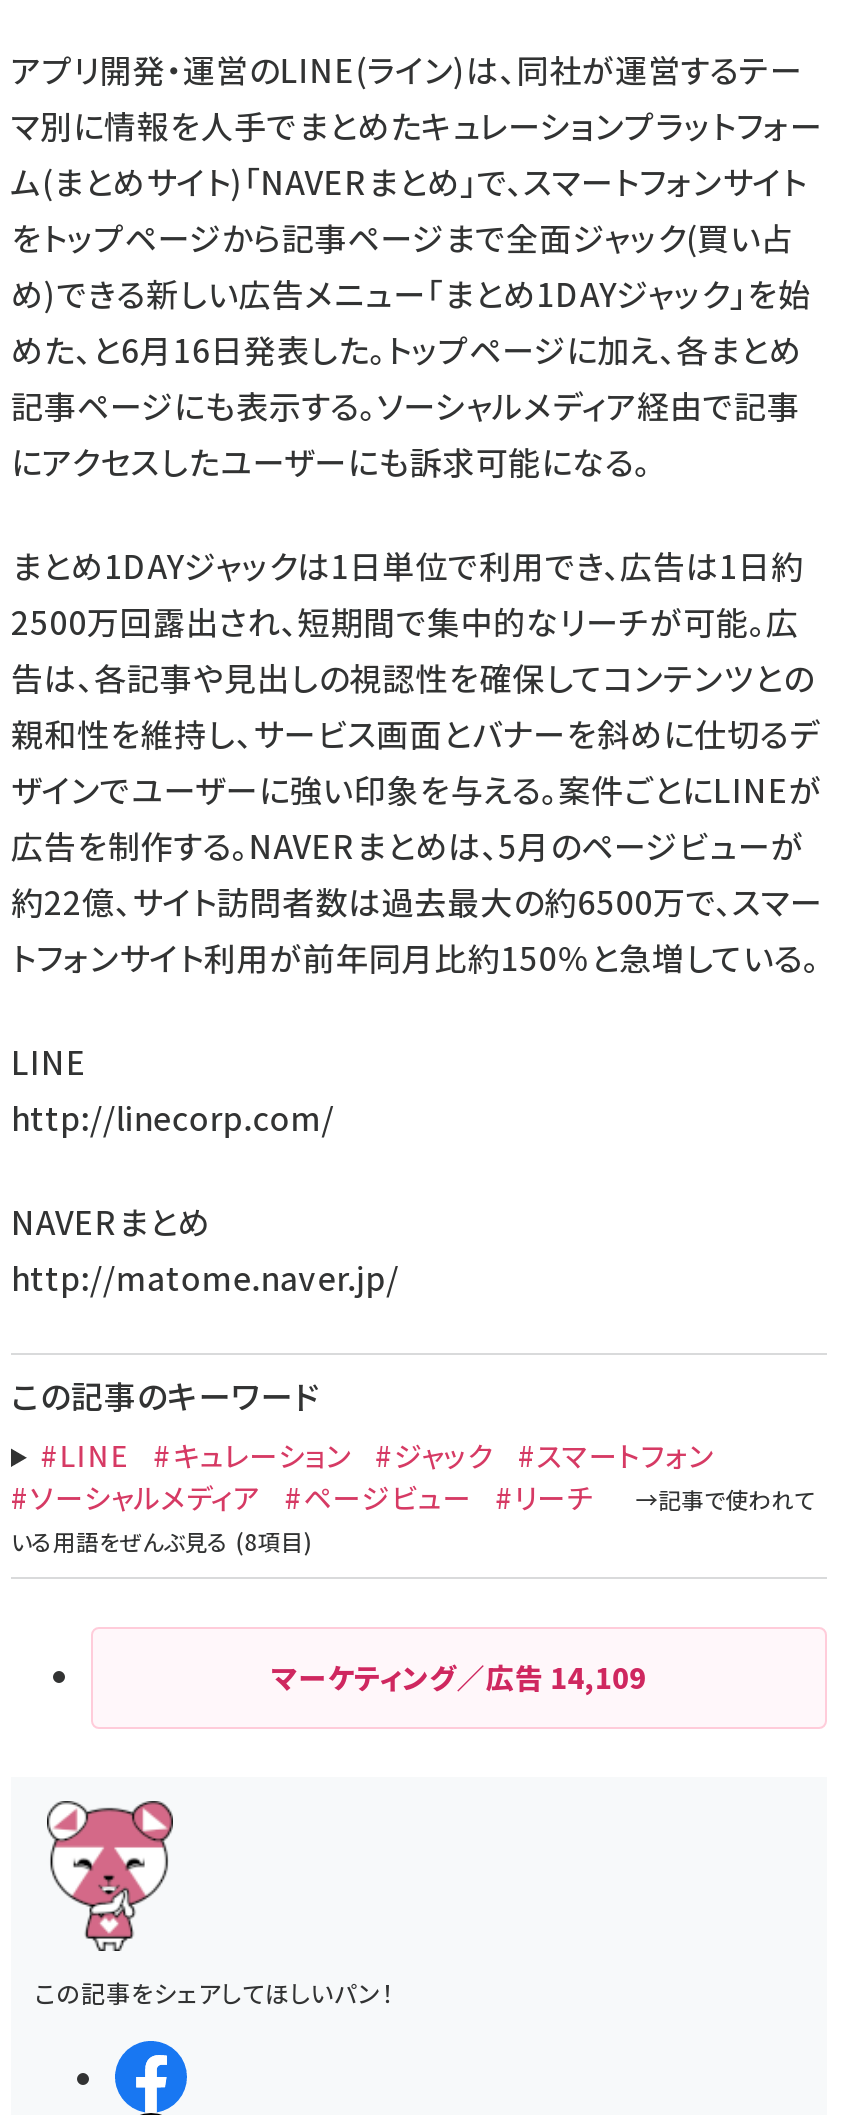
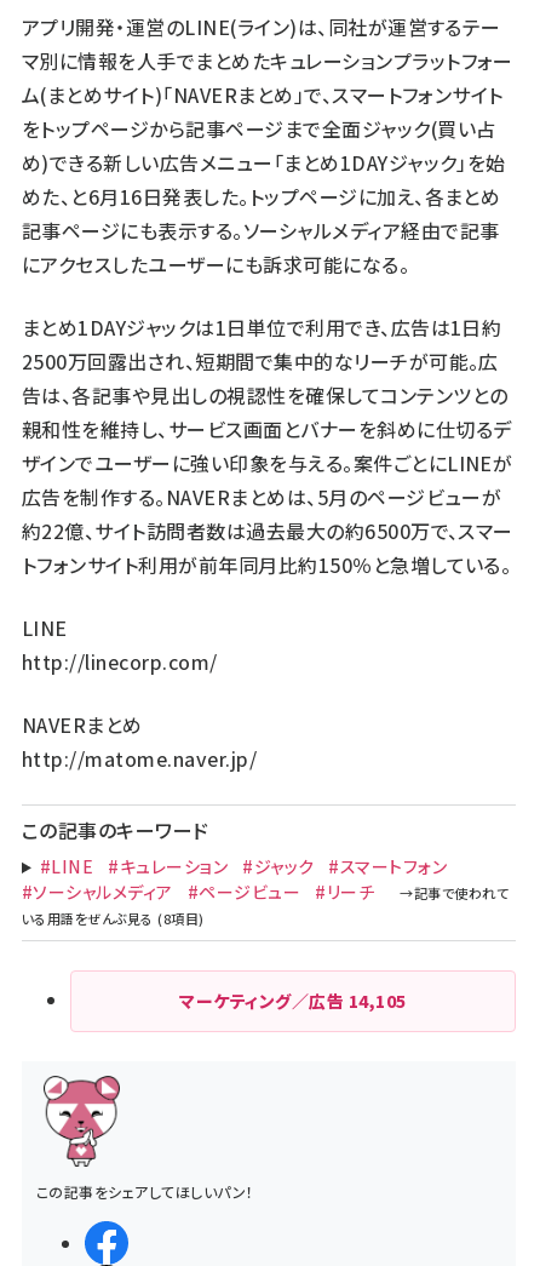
- マーケティング／広告14,109
+ マーケティング／広告14,105
